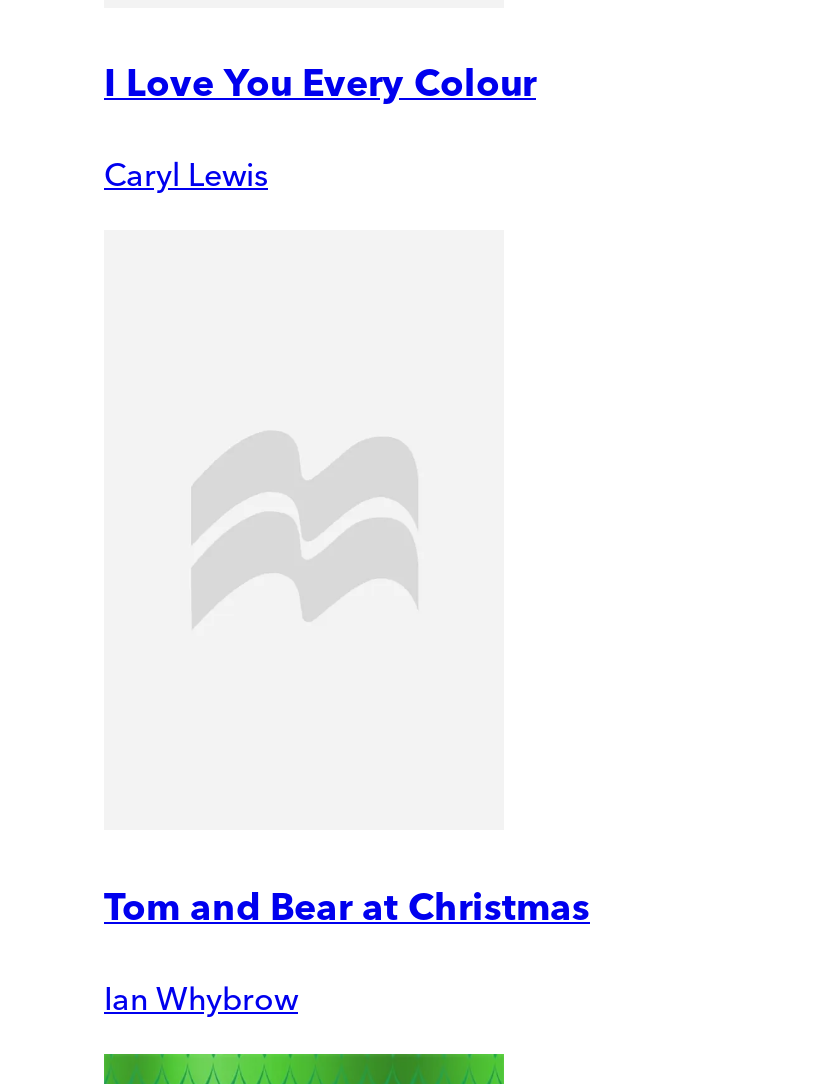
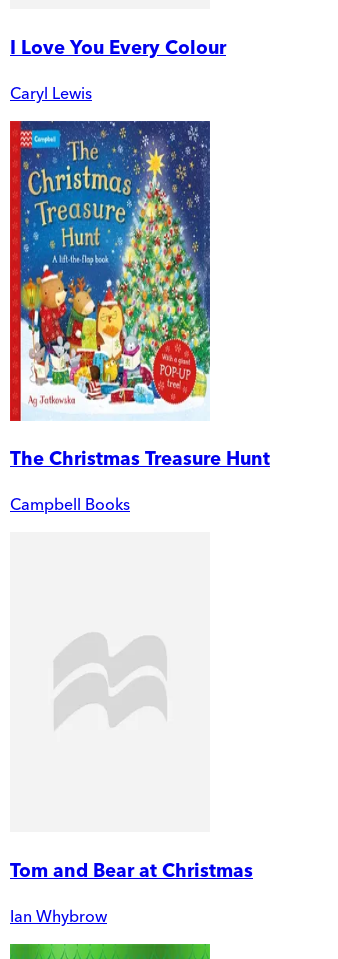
+ [image]
+ The Christmas Treasure Hunt
+ Campbell Books
